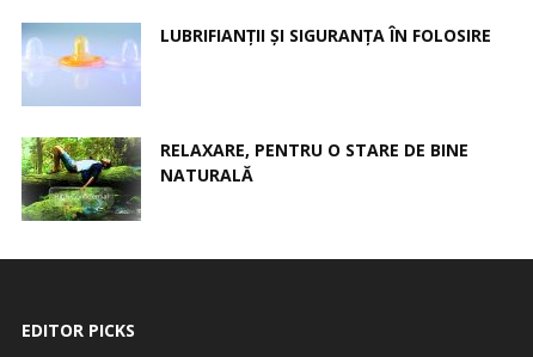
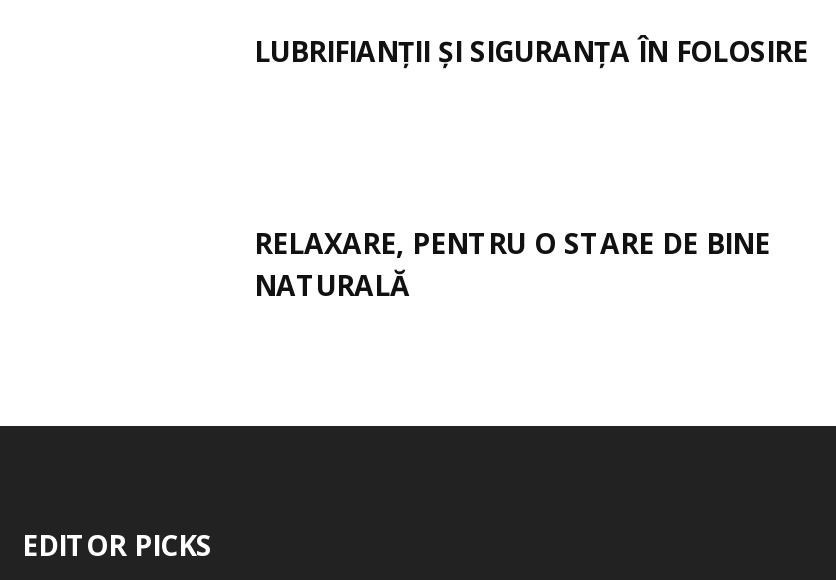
- [image]

- [image]
